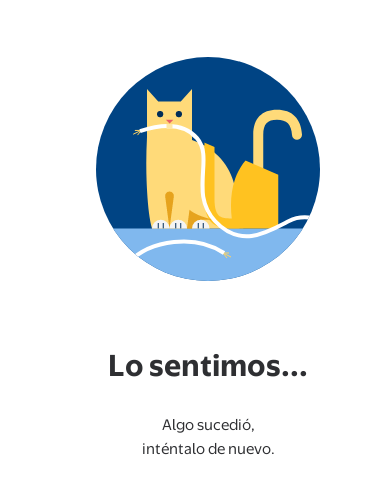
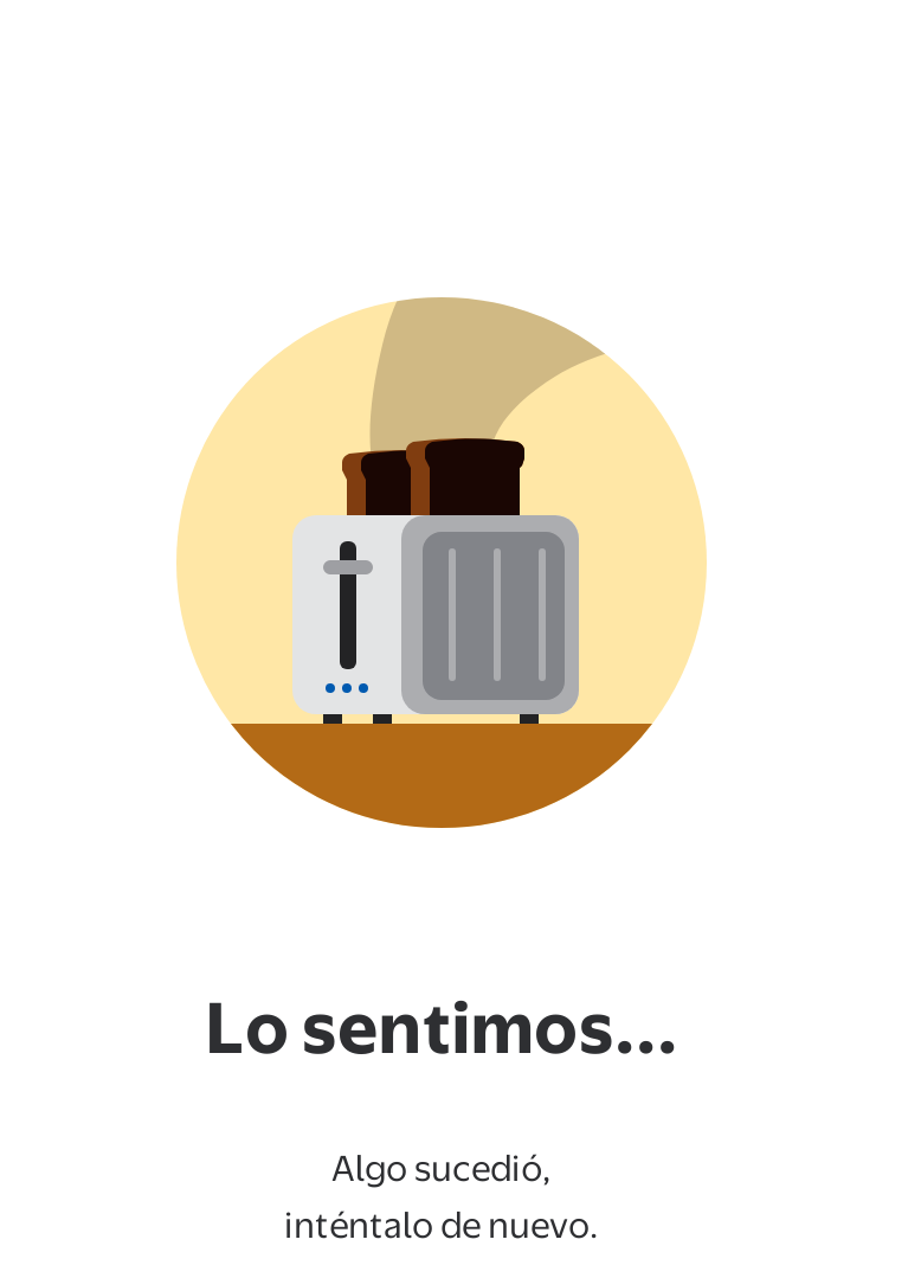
- [image]
+ [image]
